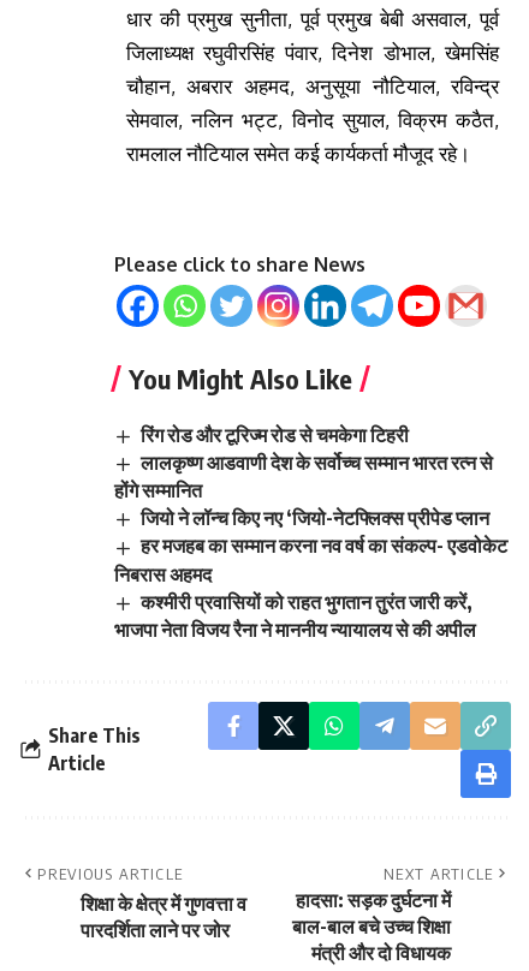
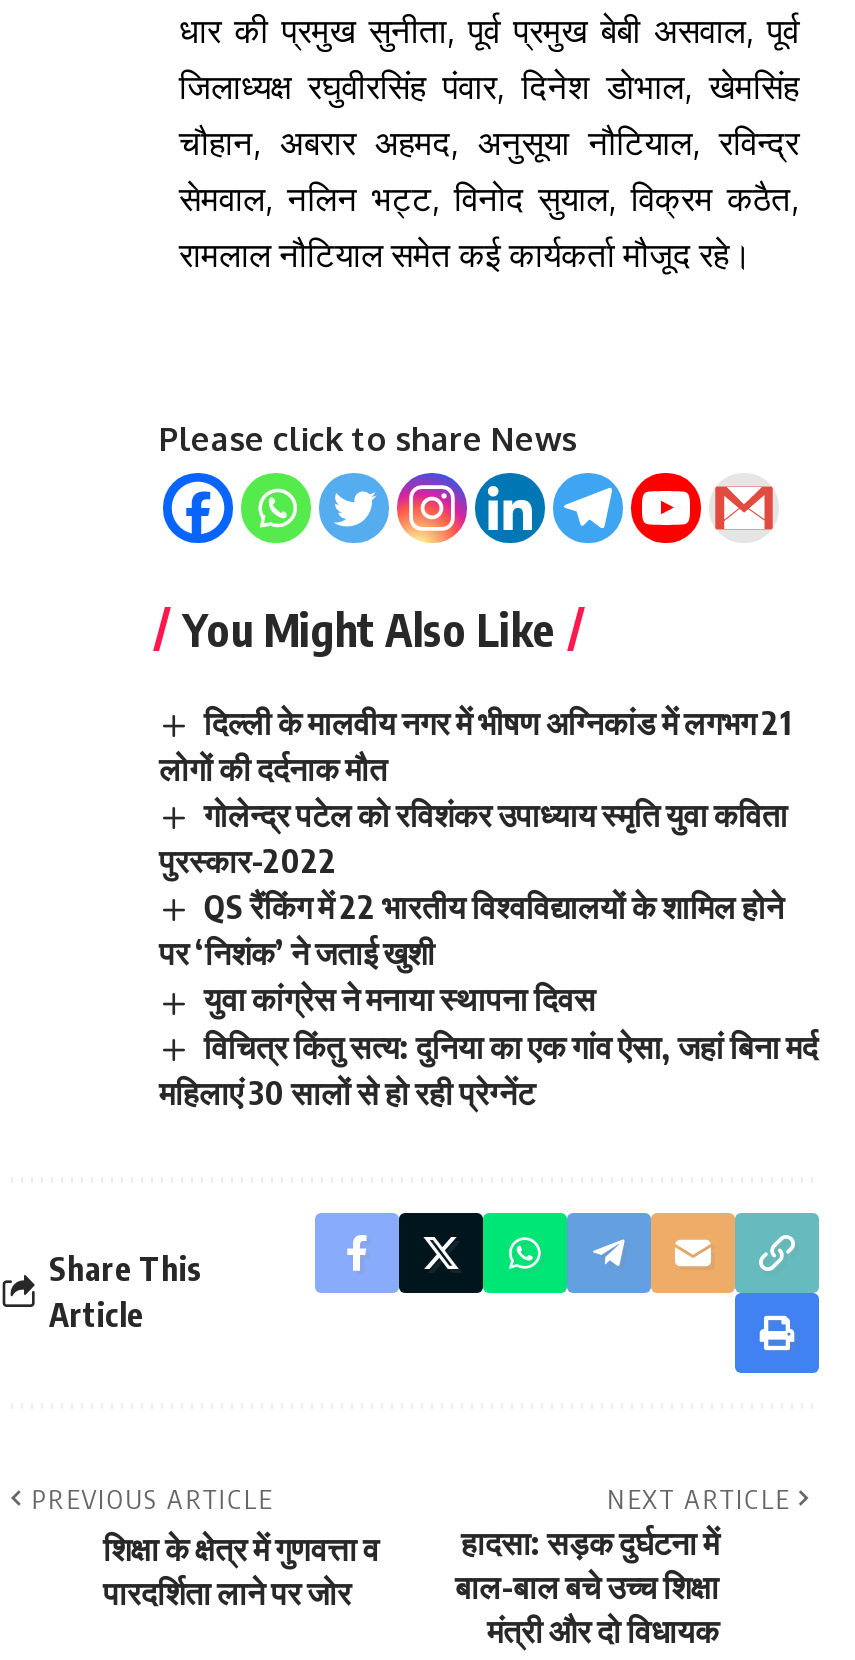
- रिंग रोड और टूरिज्म रोड से चमकेगा टिहरी
- लालकृष्ण आडवाणी देश के सर्वोच्च सम्मान भारत रत्न से
- होंगे सम्मानित
- जियो ने लॉन्च किए नए ‘जियो-नेटफ्लिक्स प्रीपेड प्लान
- हर मजहब का सम्मान करना नव वर्ष का संकल्प- एडवोकेट
- निबरास अहमद
- कश्मीरी प्रवासियों को राहत भुगतान तुरंत जारी करें,
- भाजपा नेता विजय रैना ने माननीय न्यायालय से की अपील
+ दिल्ली के मालवीय नगर में भीषण अग्निकांड में लगभग 21
+ लोगों की दर्दनाक मौत
+ गोलेन्द्र पटेल को रविशंकर उपाध्याय स्मृति युवा कविता
+ पुरस्कार-2022
+ QS रैंकिंग में 22 भारतीय विश्वविद्यालयों के शामिल होने
+ पर ‘निशंक’ ने जताई खुशी
+ युवा कांग्रेस ने मनाया स्थापना दिवस
+ विचित्र किंतु सत्य: दुनिया का एक गांव ऐसा, जहां बिना मर्द
+ महिलाएं 30 सालों से हो रही प्रेग्नेंट
